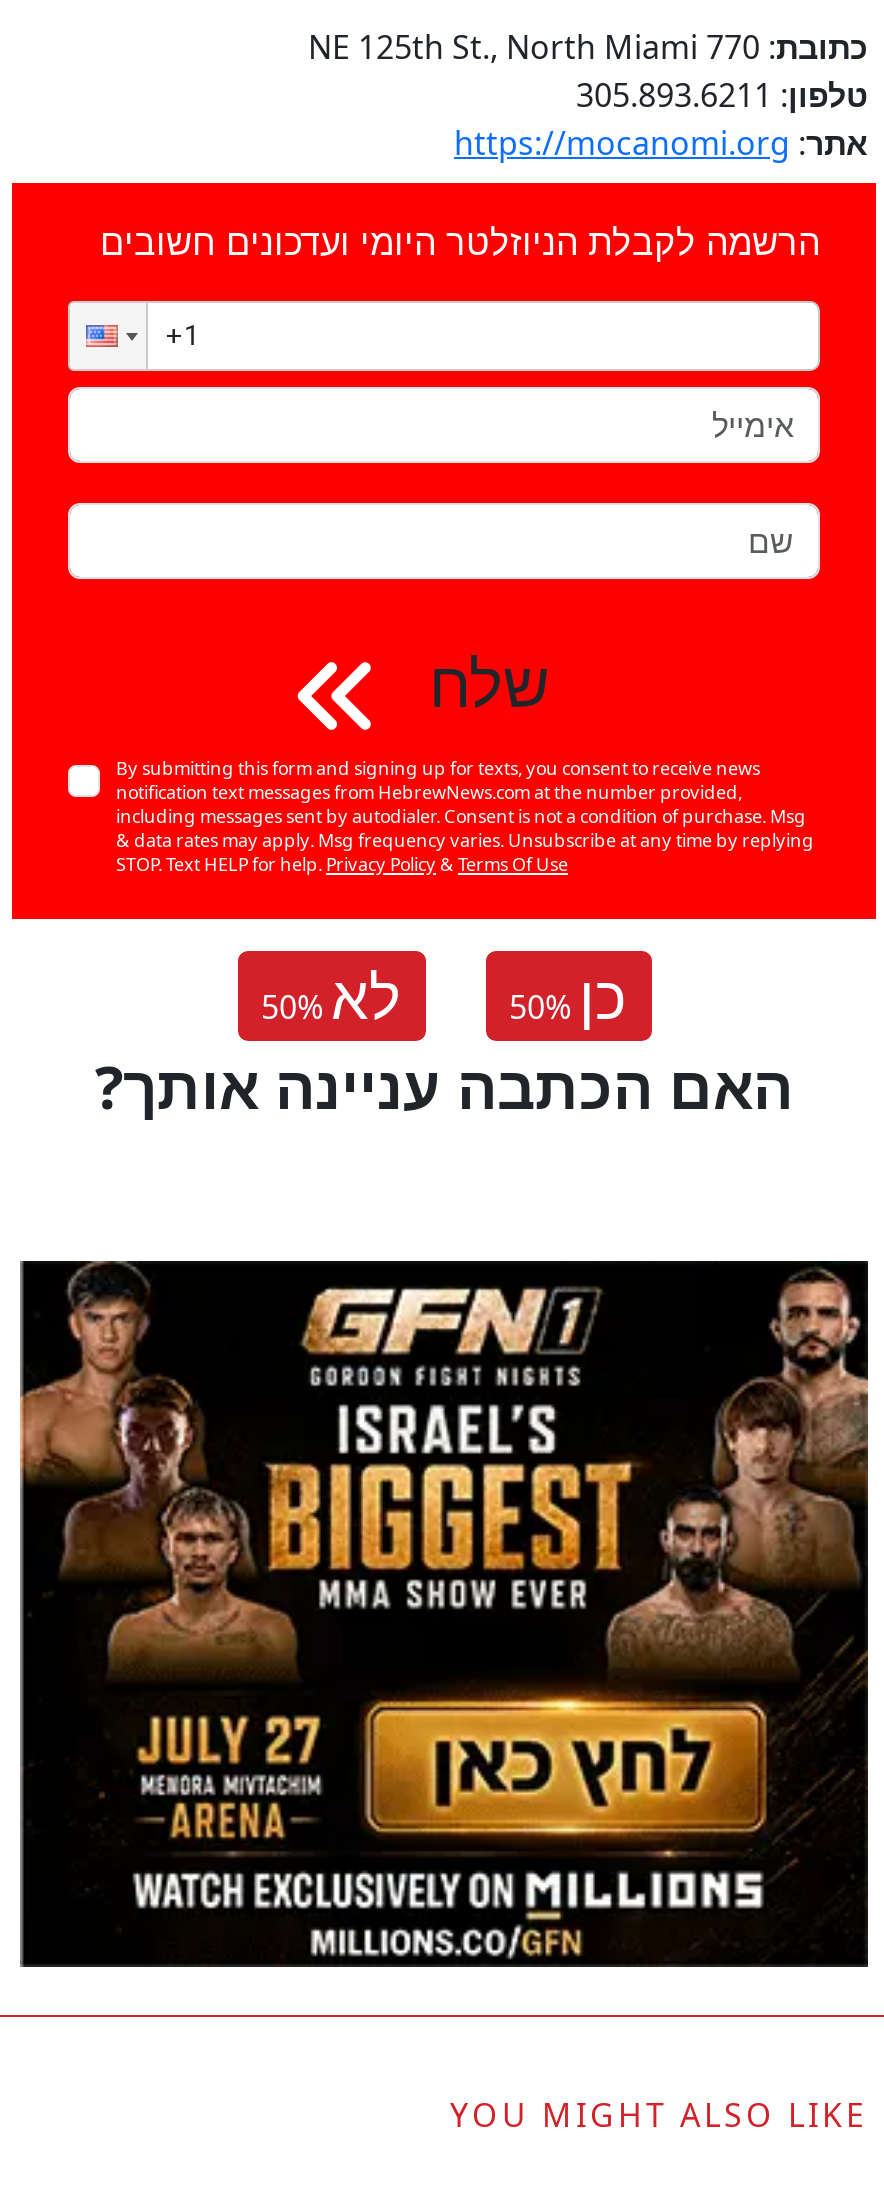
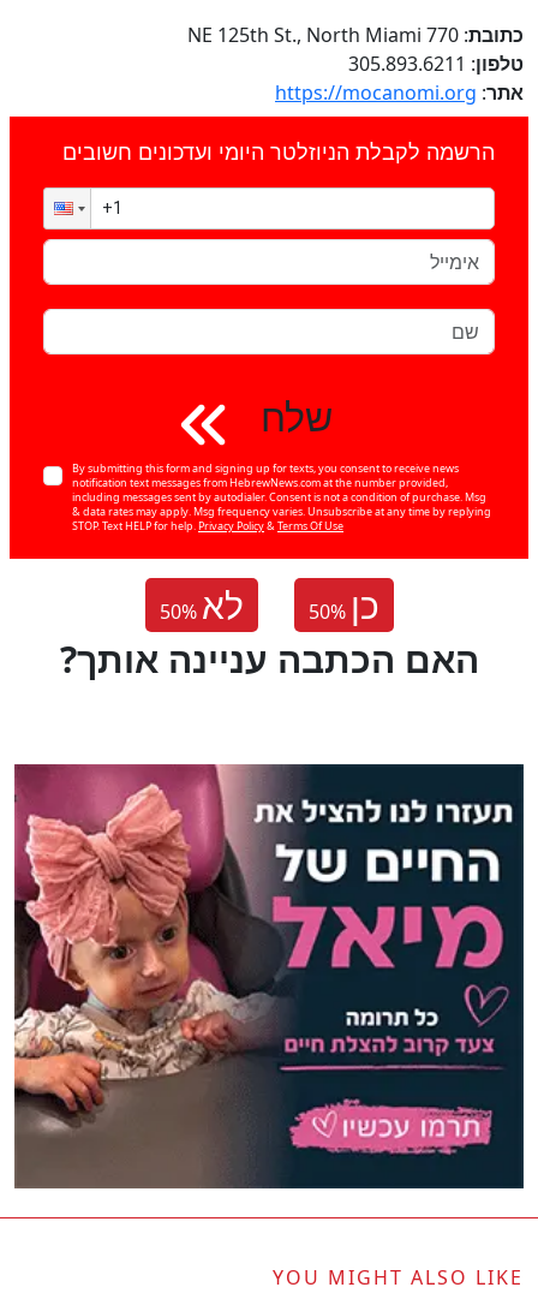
- [image]
+ [image]
